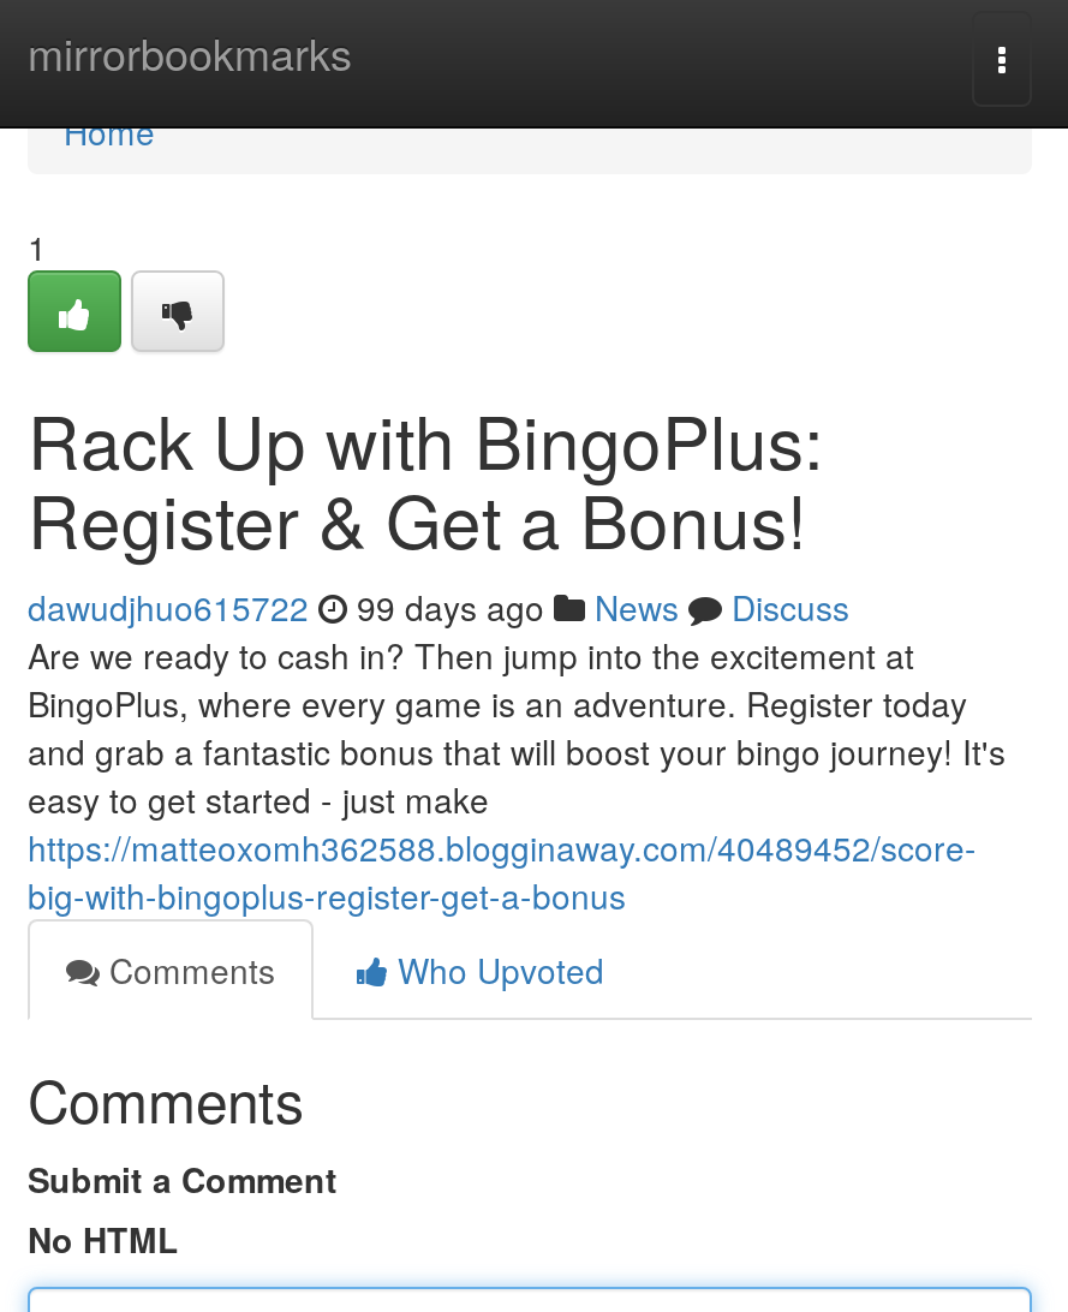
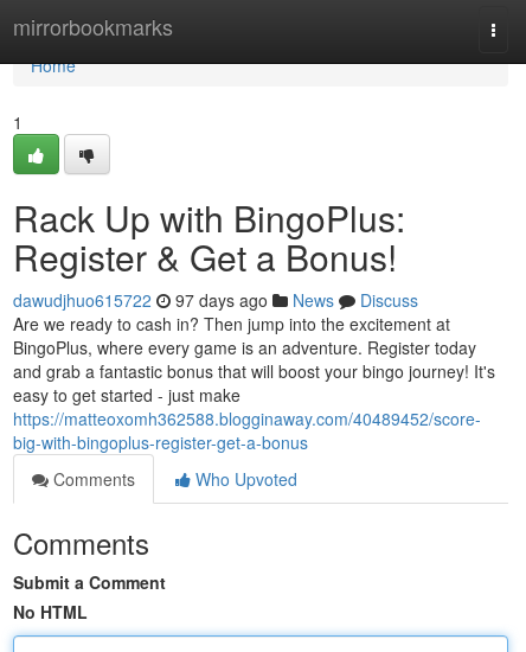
- dawudjhuo615722 99 days ago News Discuss
+ dawudjhuo615722 97 days ago News Discuss
